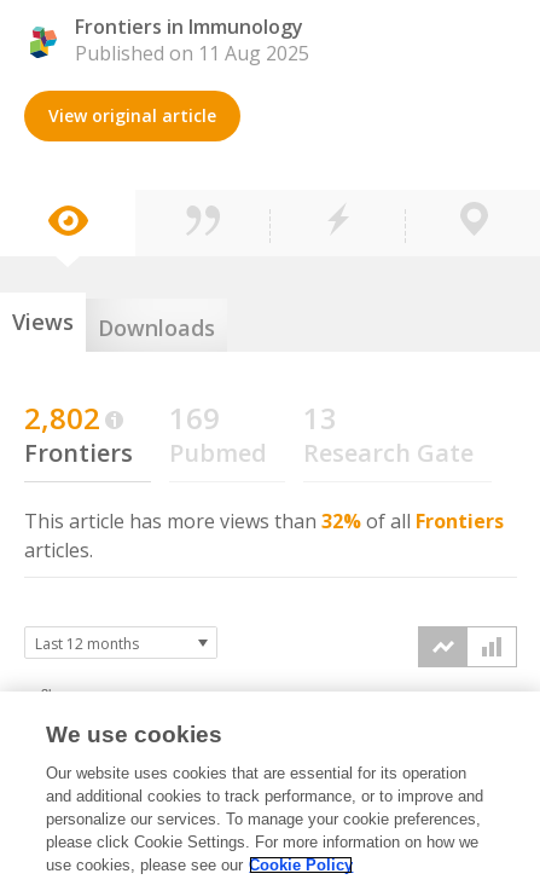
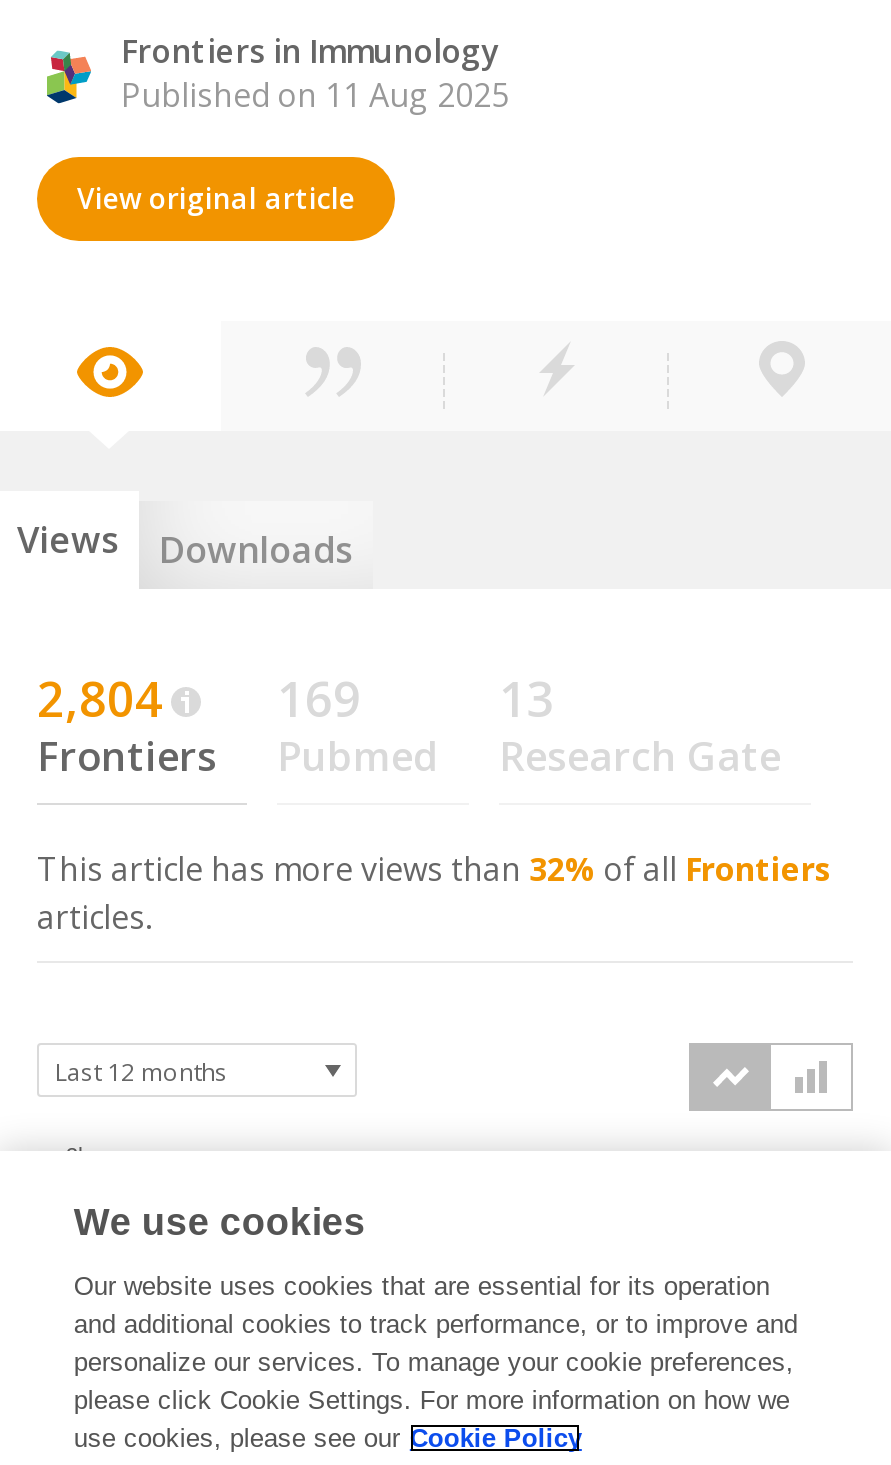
- 2,802
+ 2,804
